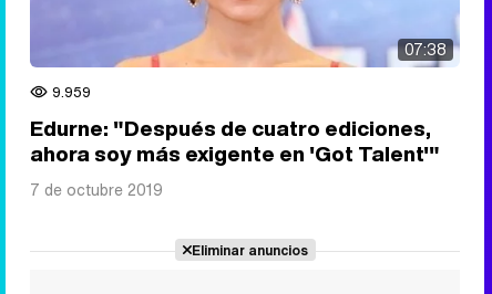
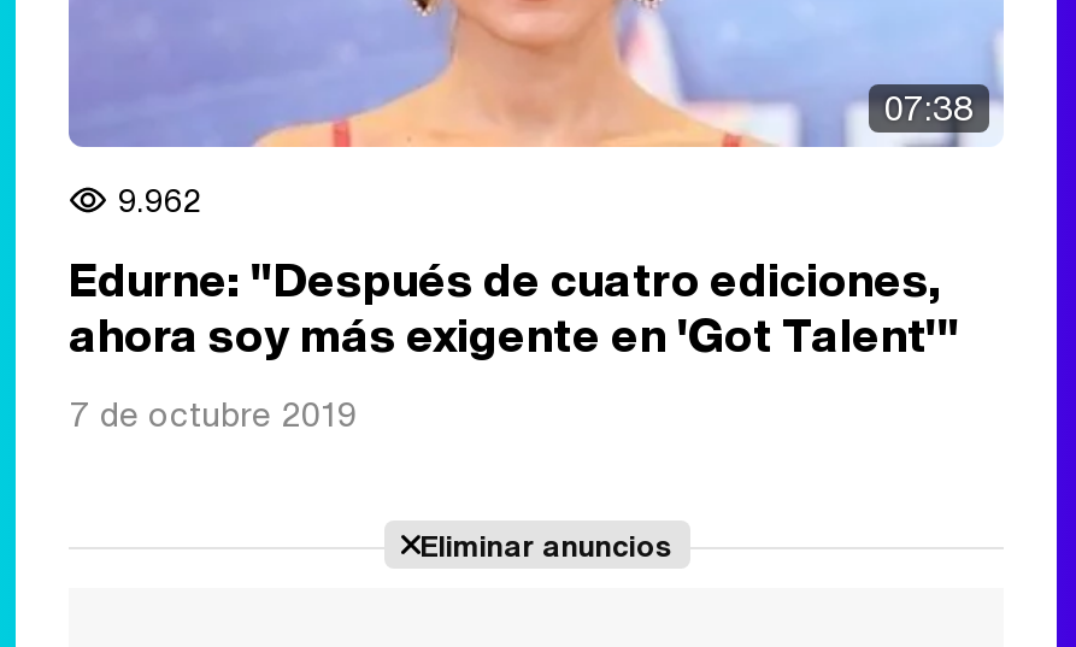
- 9.959
+ 9.962
